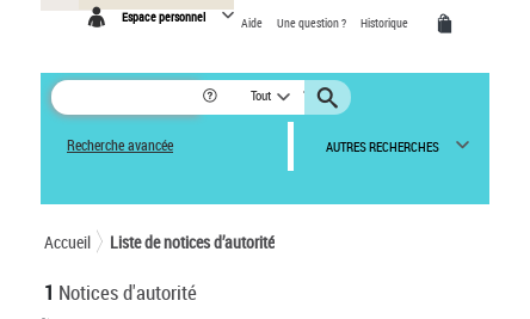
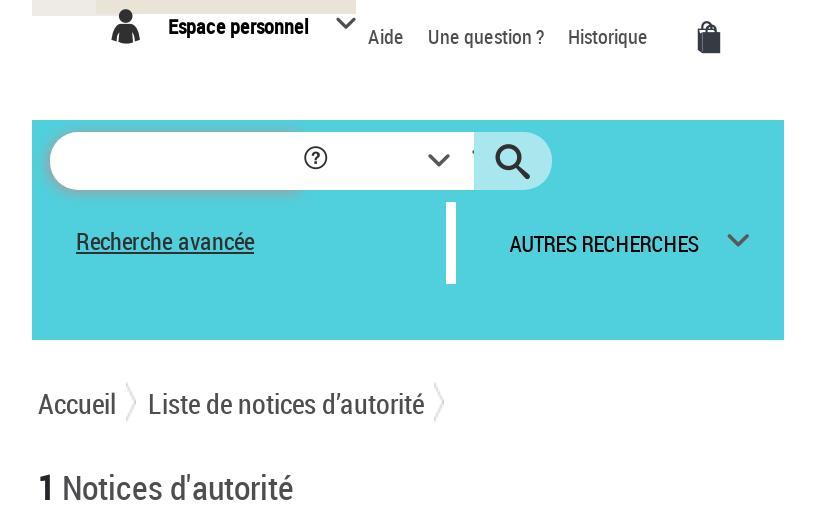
- Tout
